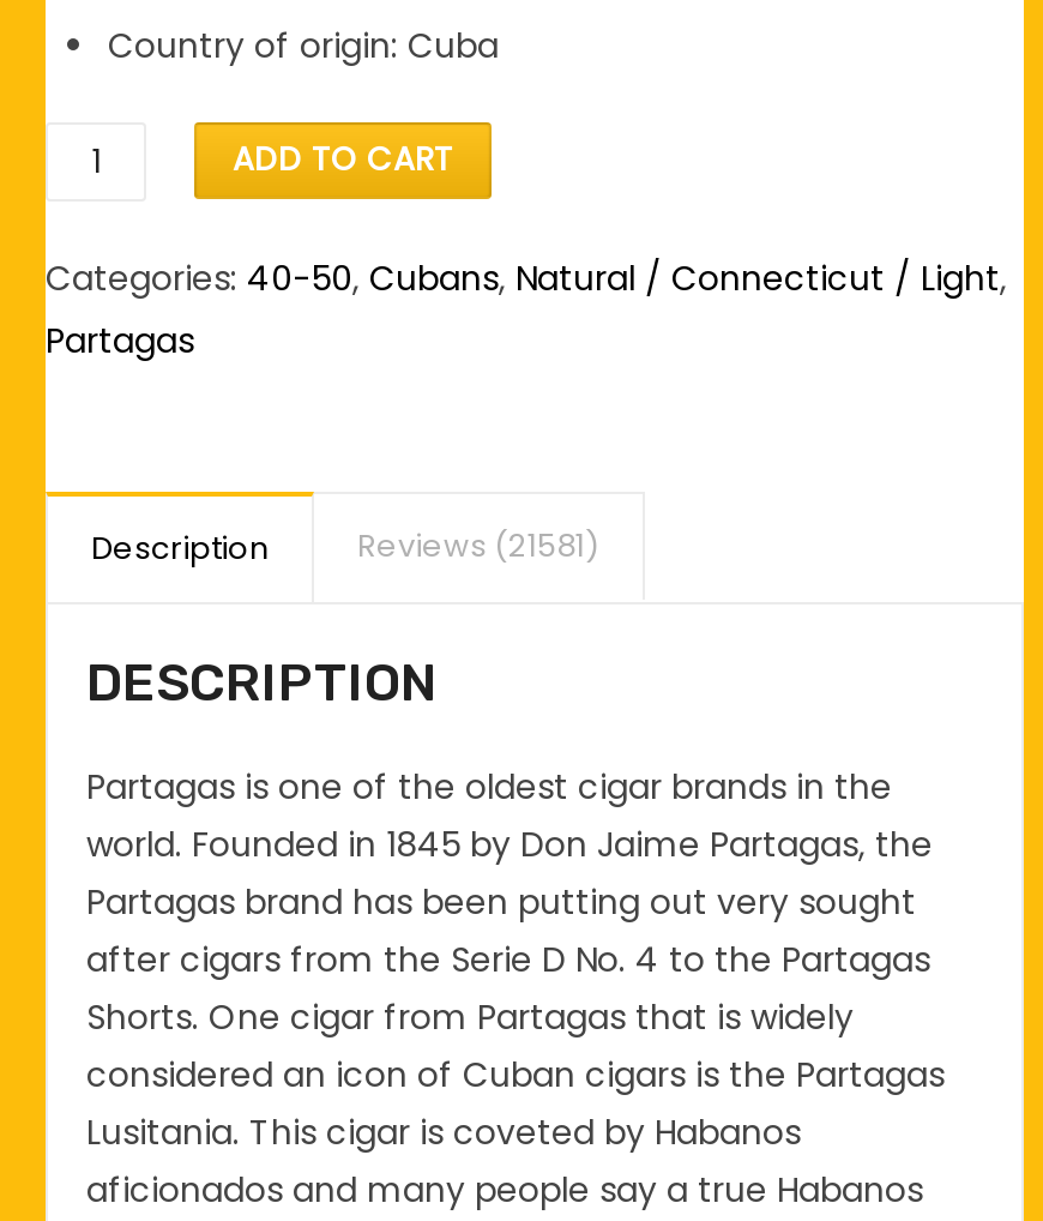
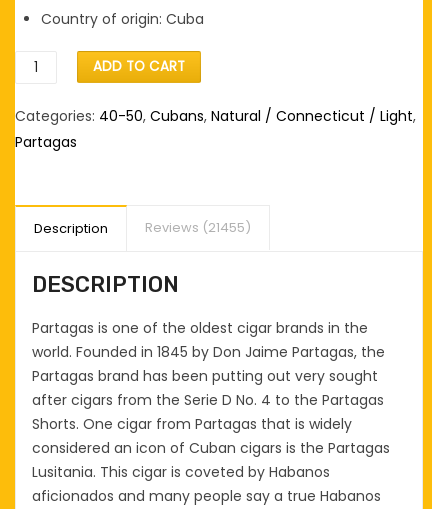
- Description Reviews (21581)
+ Description Reviews (21455)
